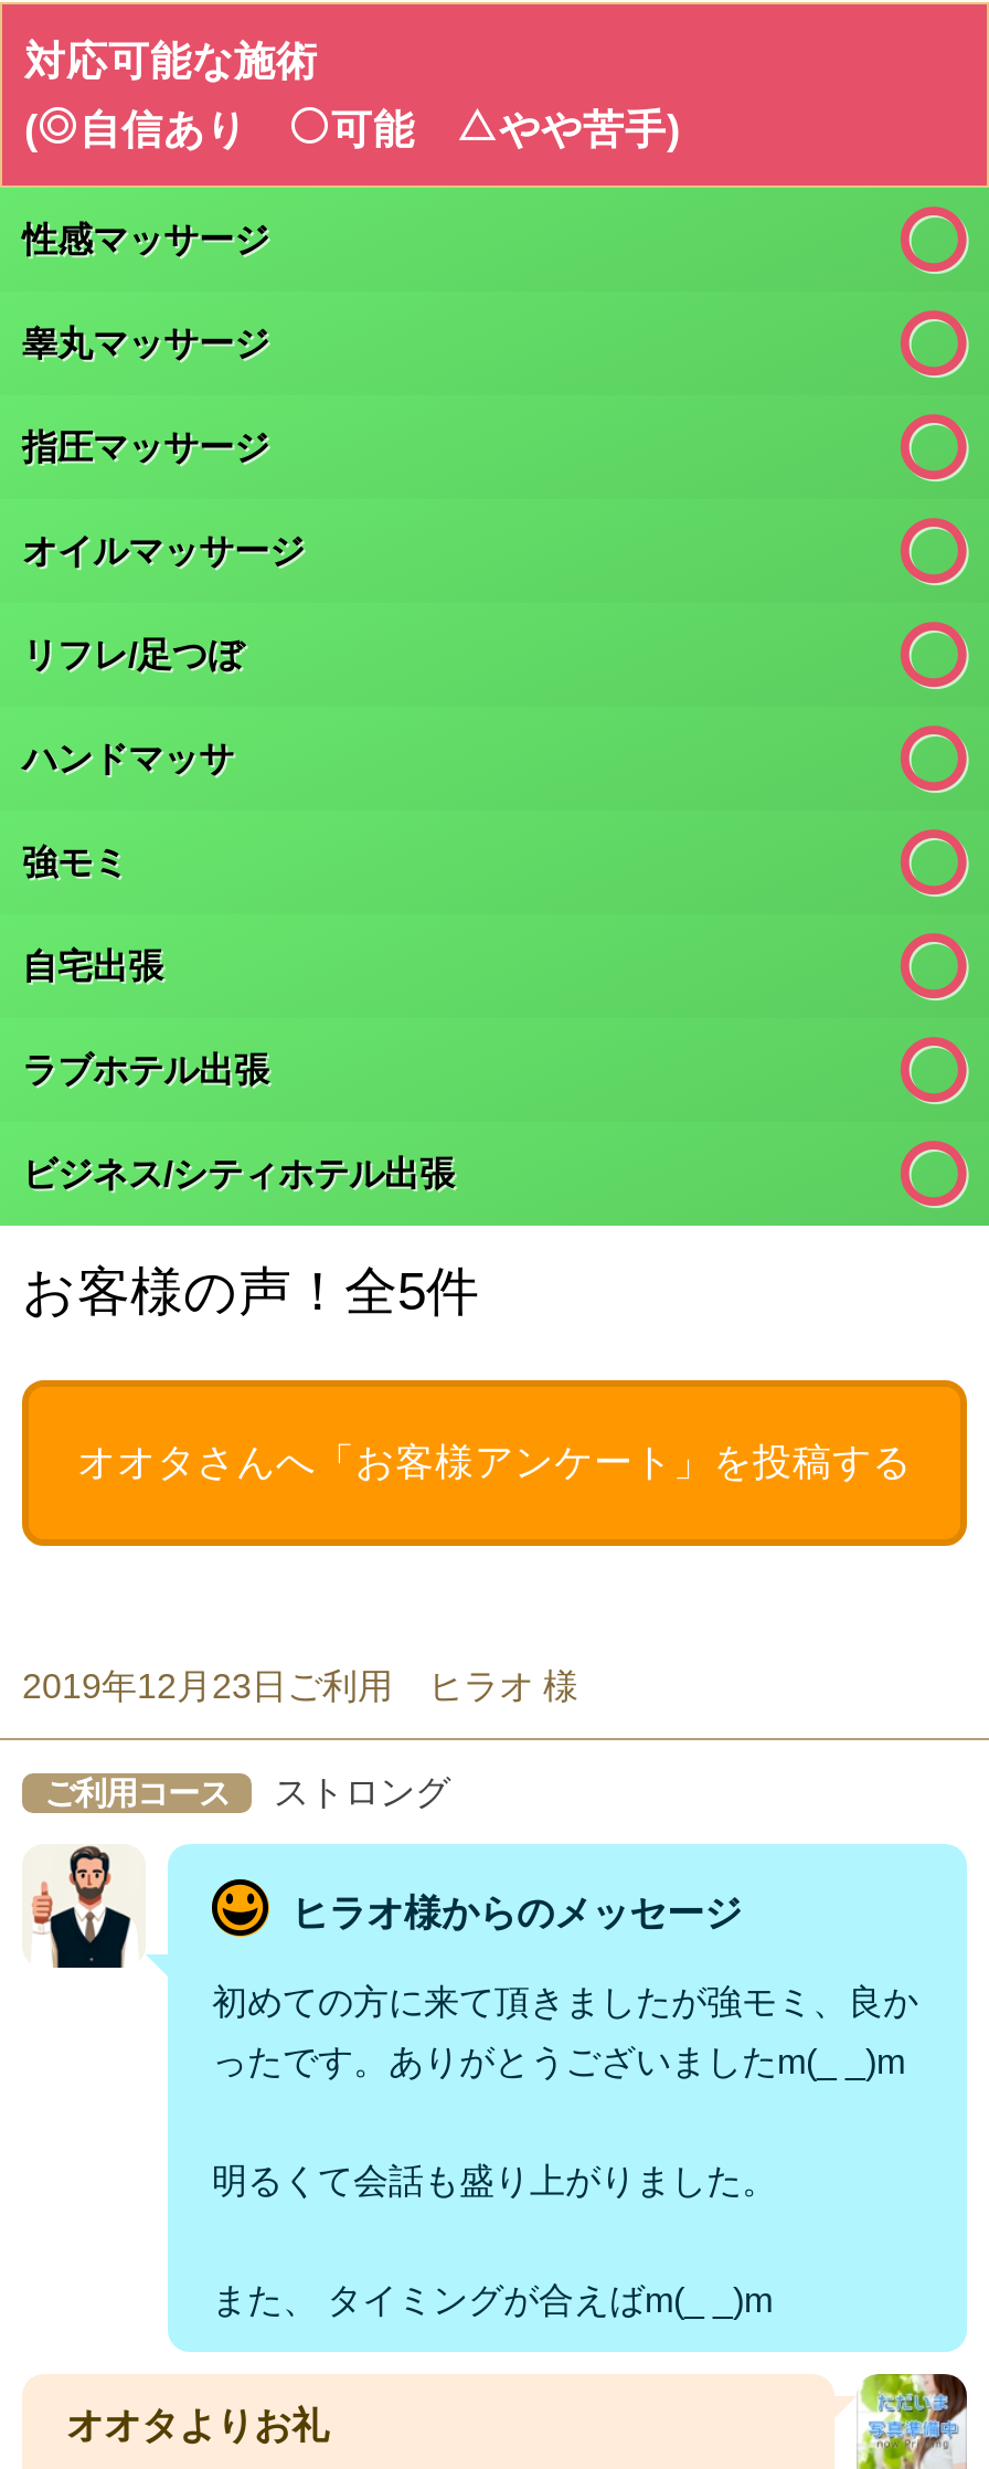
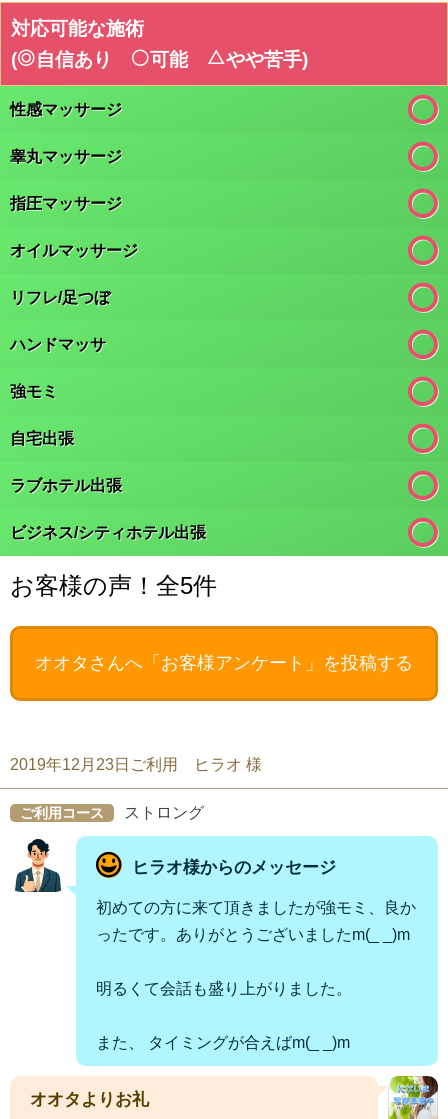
- [image]
+ [image]
